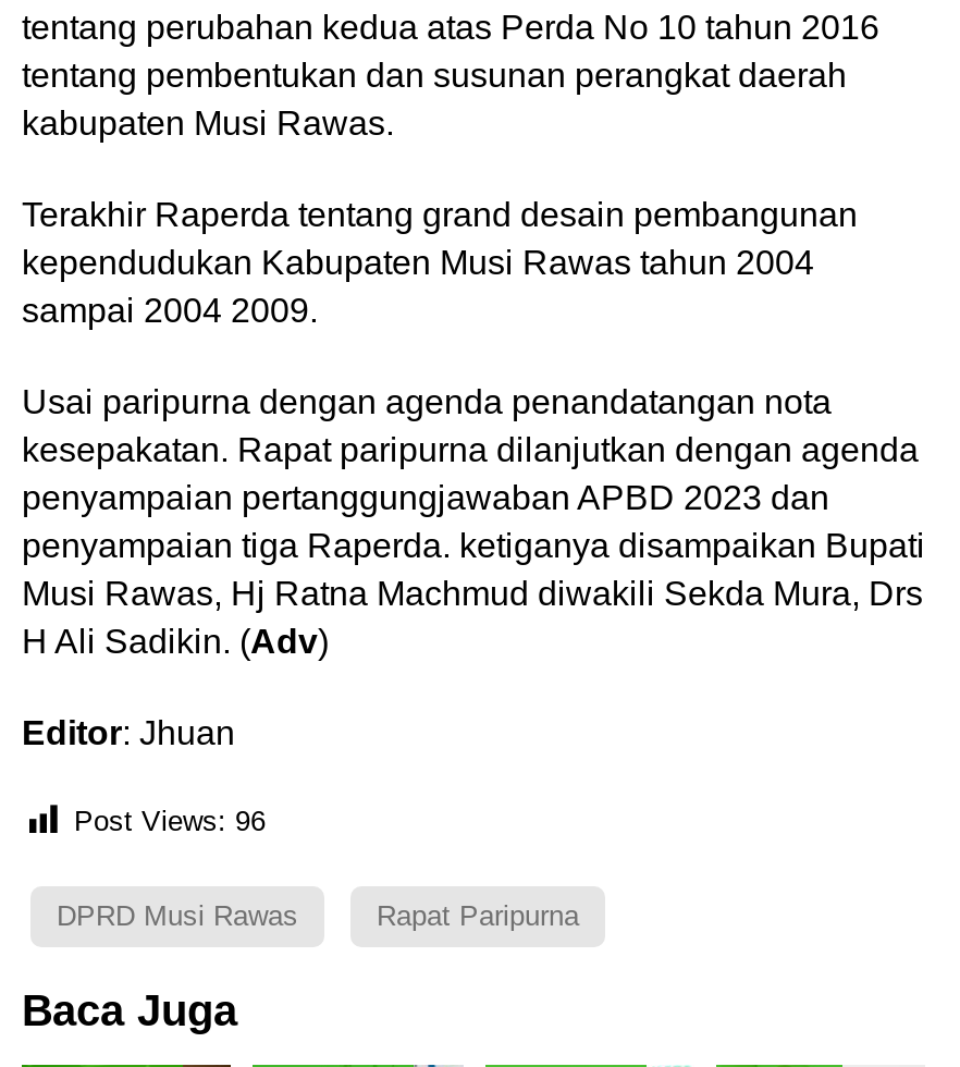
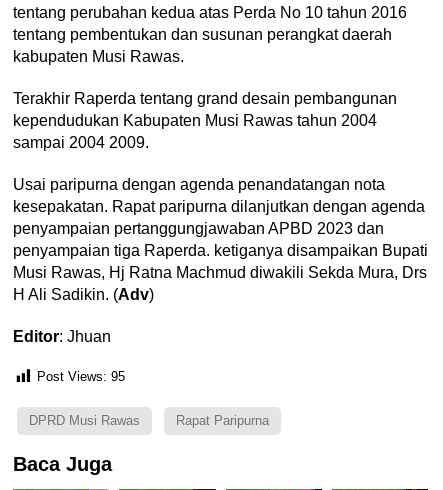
- Post Views: 96
+ Post Views: 95
